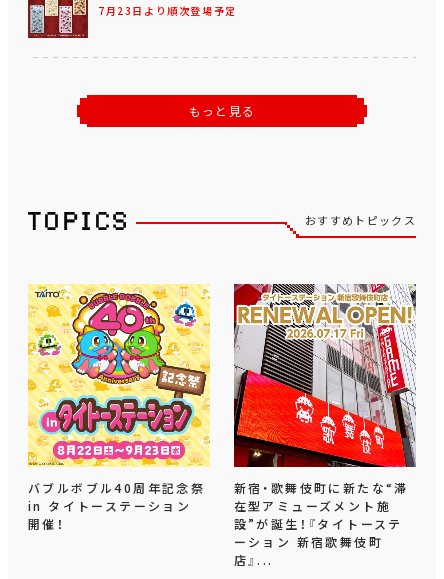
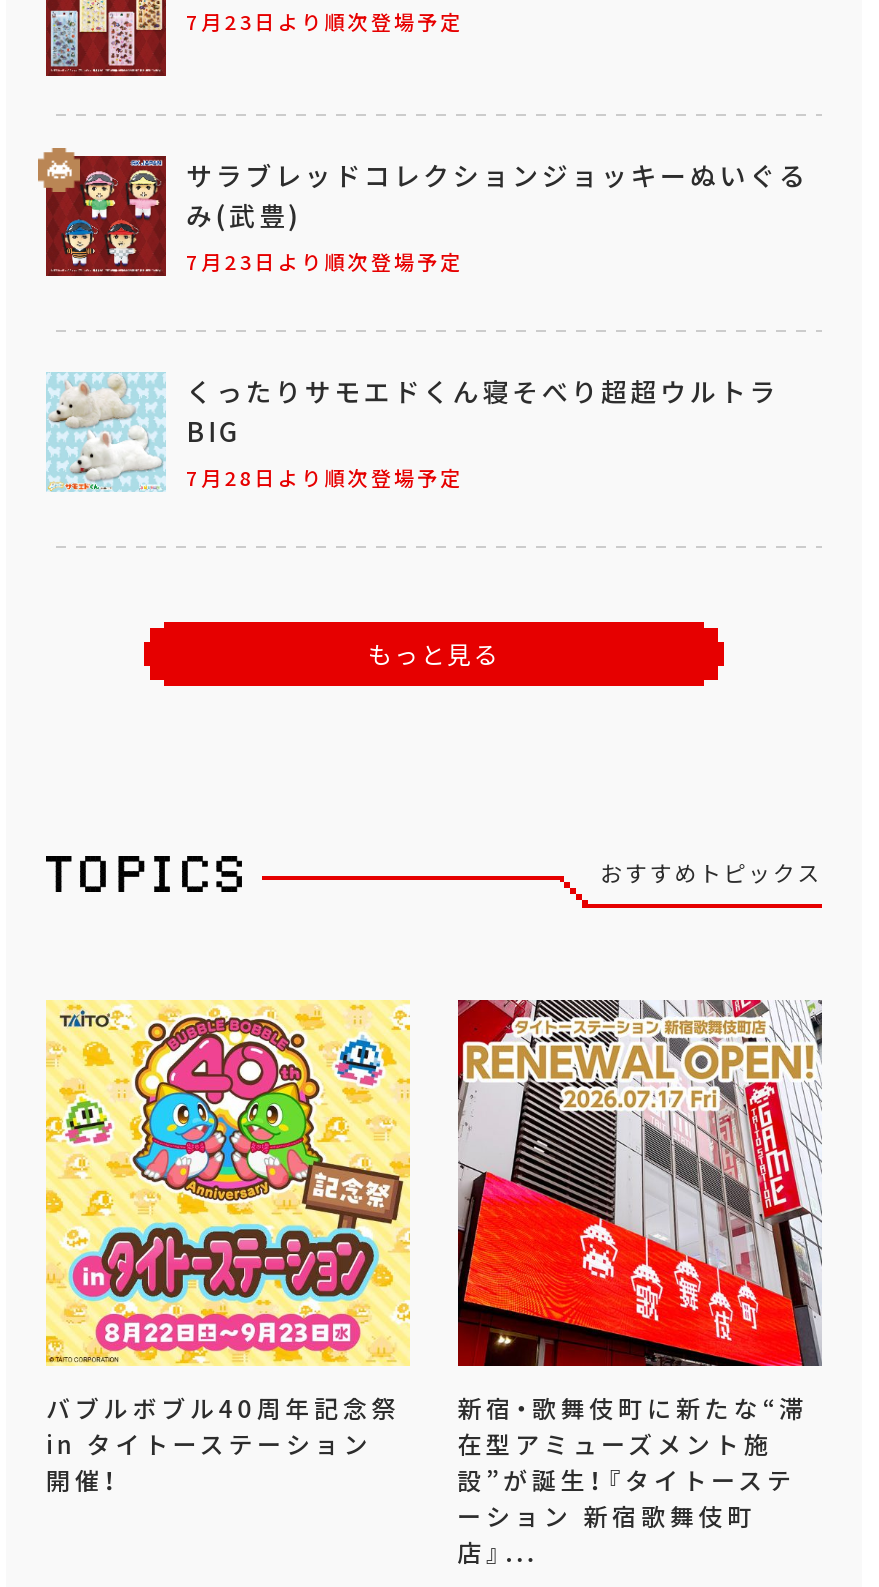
+ [image]
+ 7月23日より順次登場予定

+ [image]
+ 7月28日より順次登場予定

+ サラブレッドコレクションジョッキーぬいぐる
+ み(武豊)

+ くったりサモエドくん寝そべり超超ウルトラ
+ BIG
